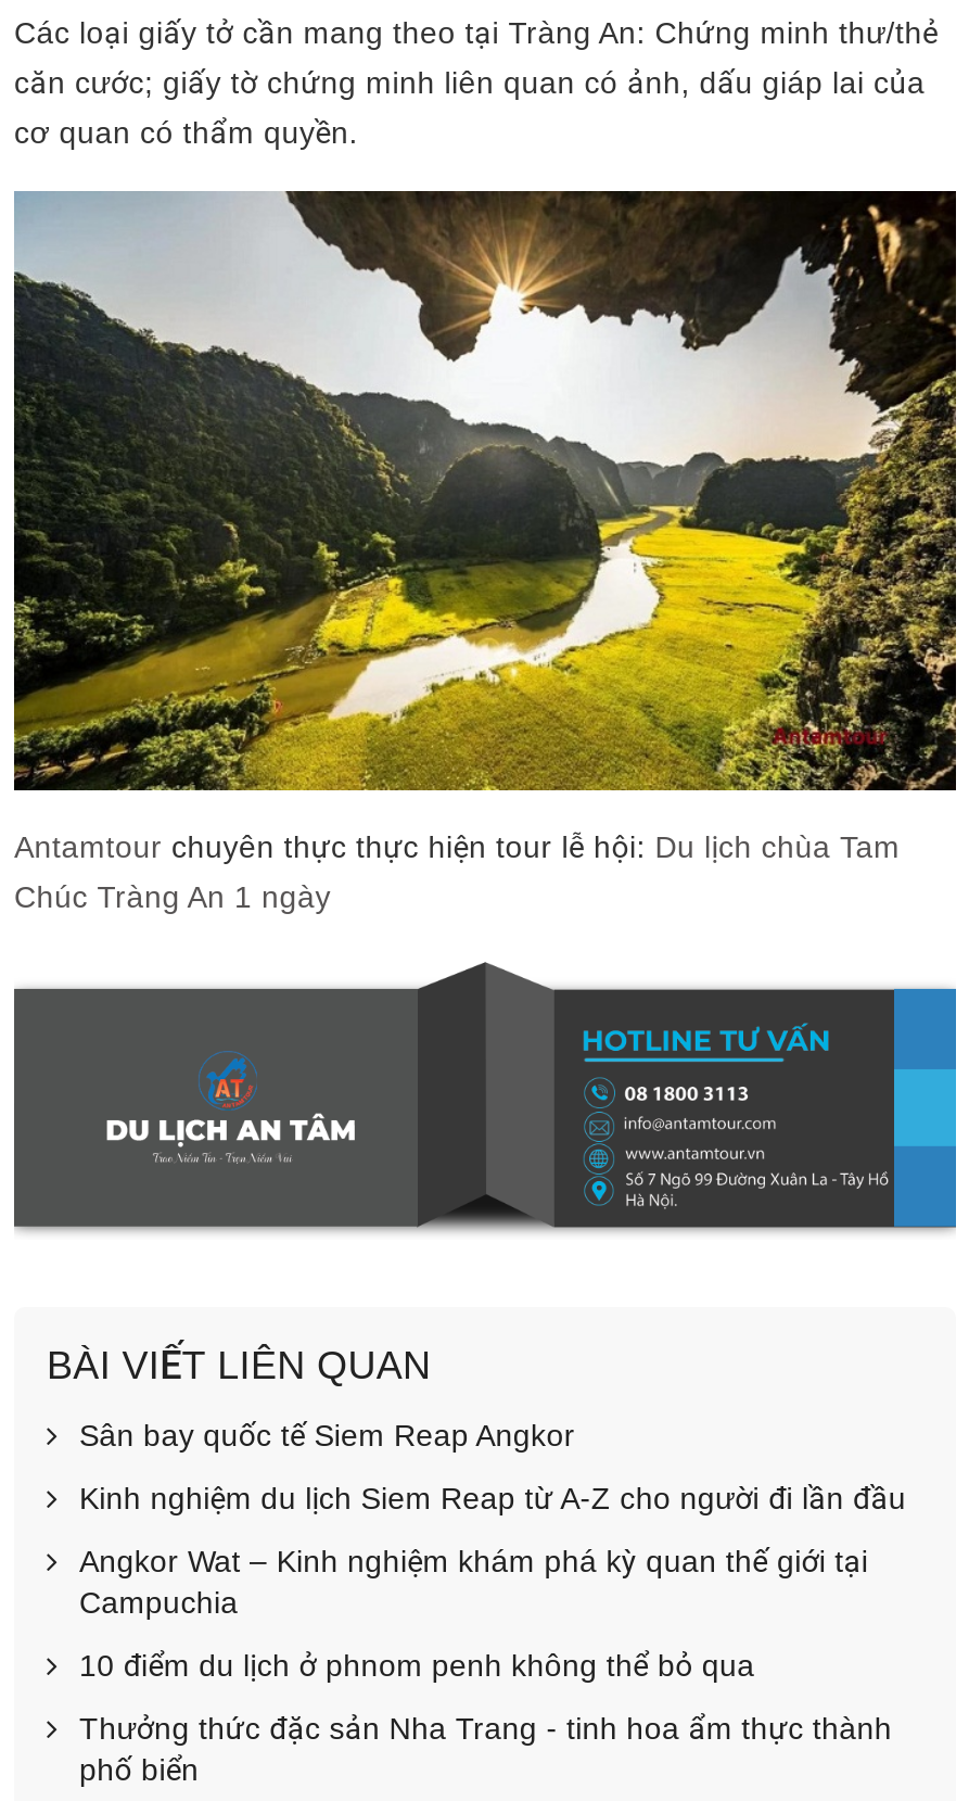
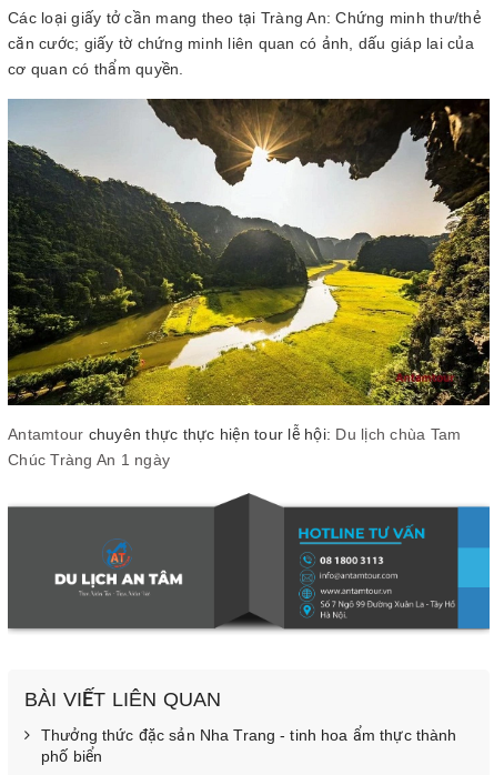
- Sân bay quốc tế Siem Reap Angkor
- Kinh nghiệm du lịch Siem Reap từ A-Z cho người đi lần đầu
- Angkor Wat – Kinh nghiệm khám phá kỳ quan thế giới tại
- Campuchia
- 10 điểm du lịch ở phnom penh không thể bỏ qua
